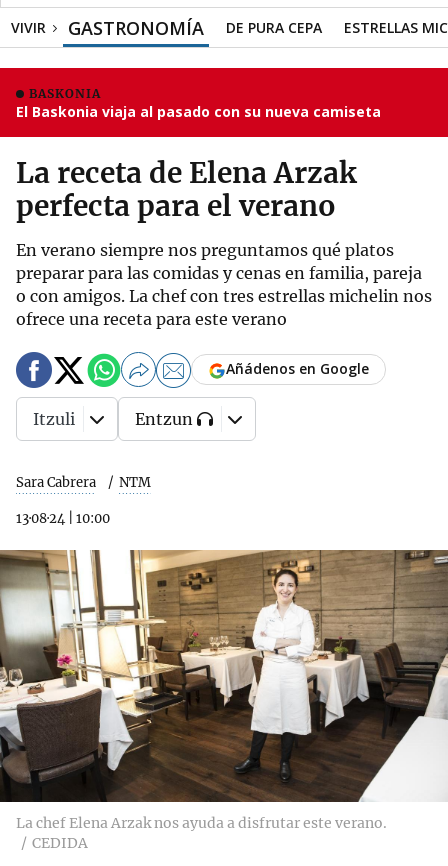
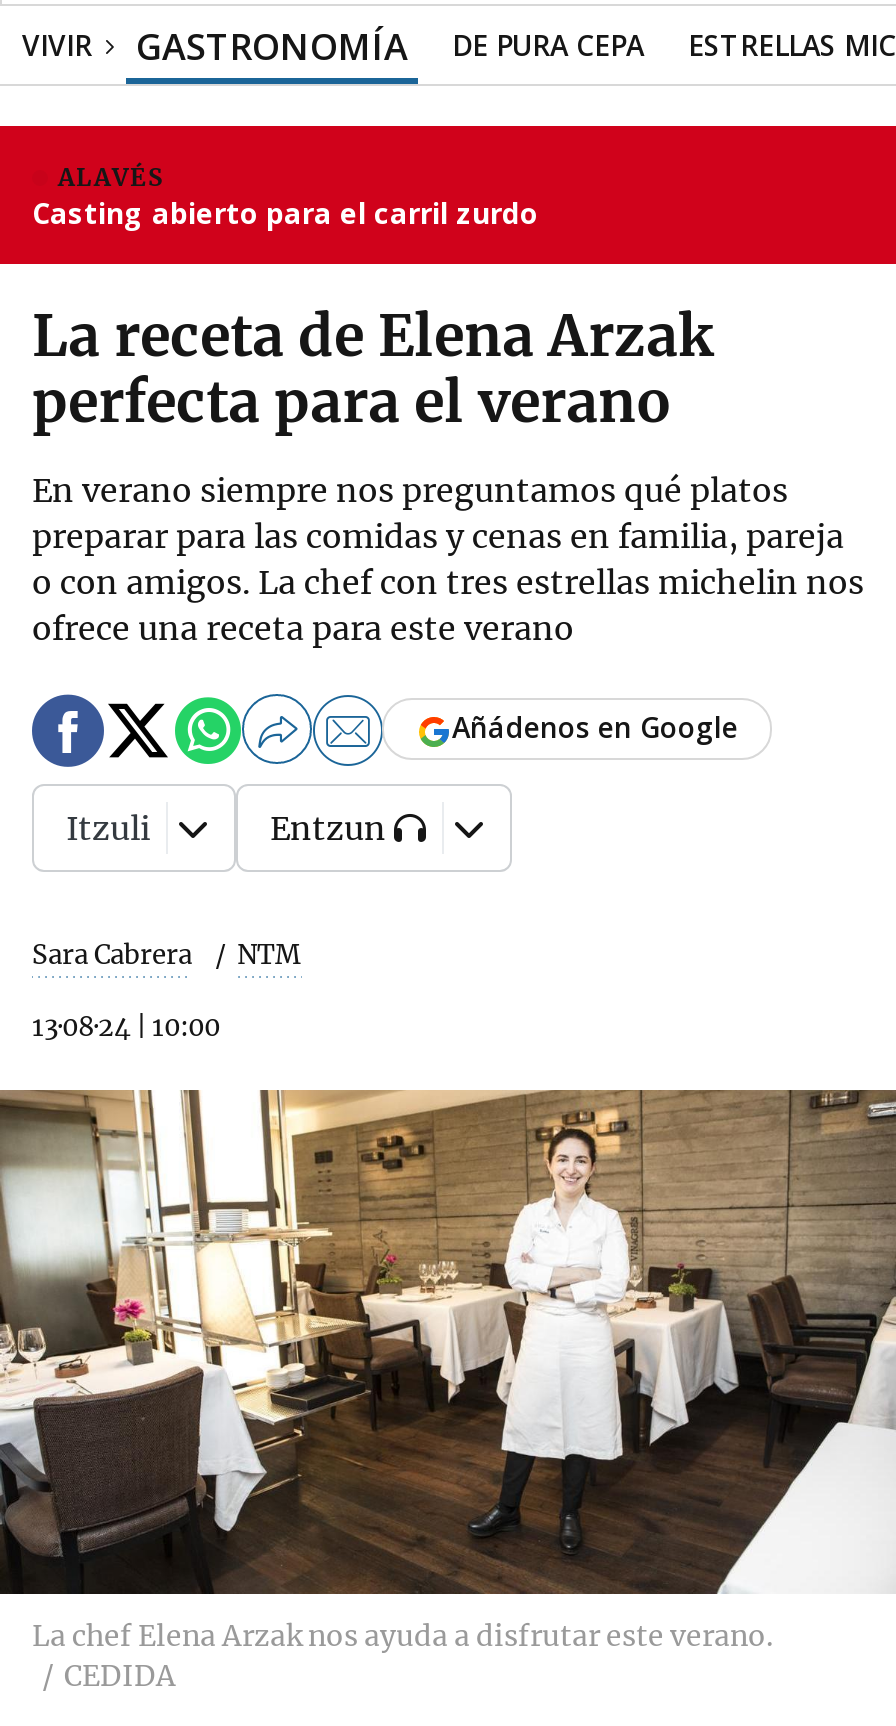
- BASKONIA
- El Baskonia viaja al pasado con su nueva camiseta
+ ALAVÉS
+ Casting abierto para el carril zurdo
